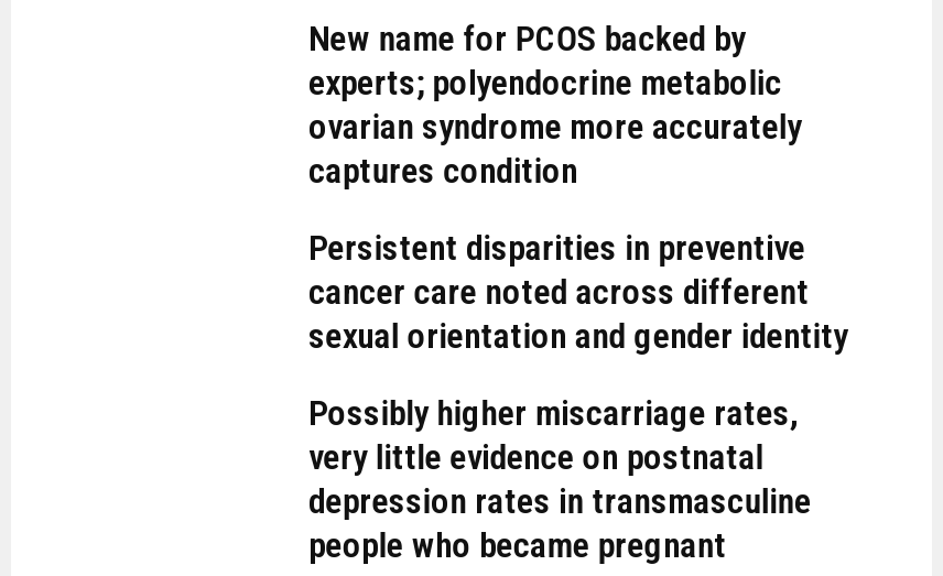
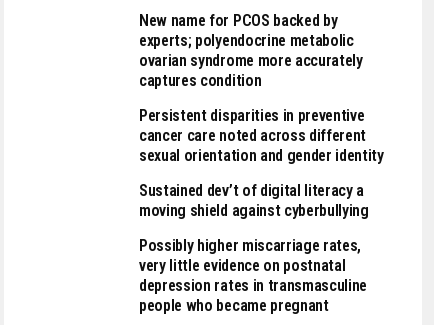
+ Sustained dev’t of digital literacy a
+ moving shield against cyberbullying
